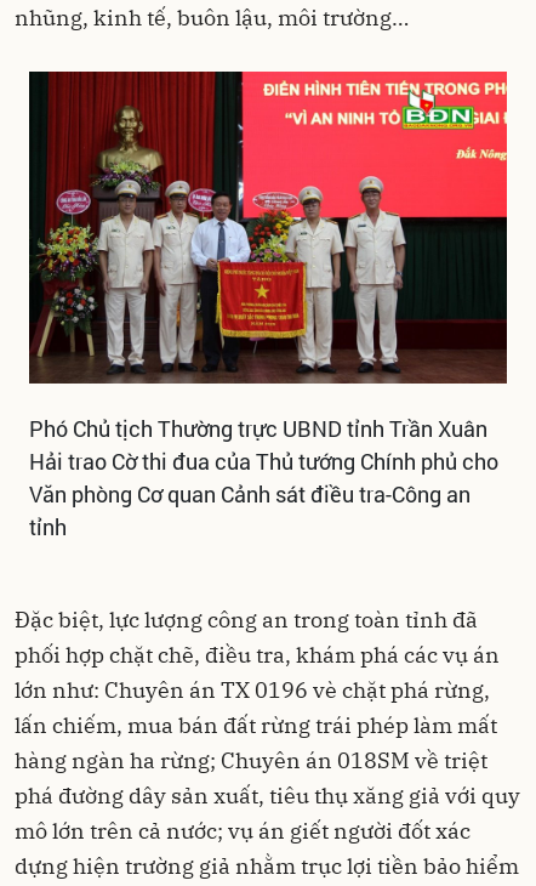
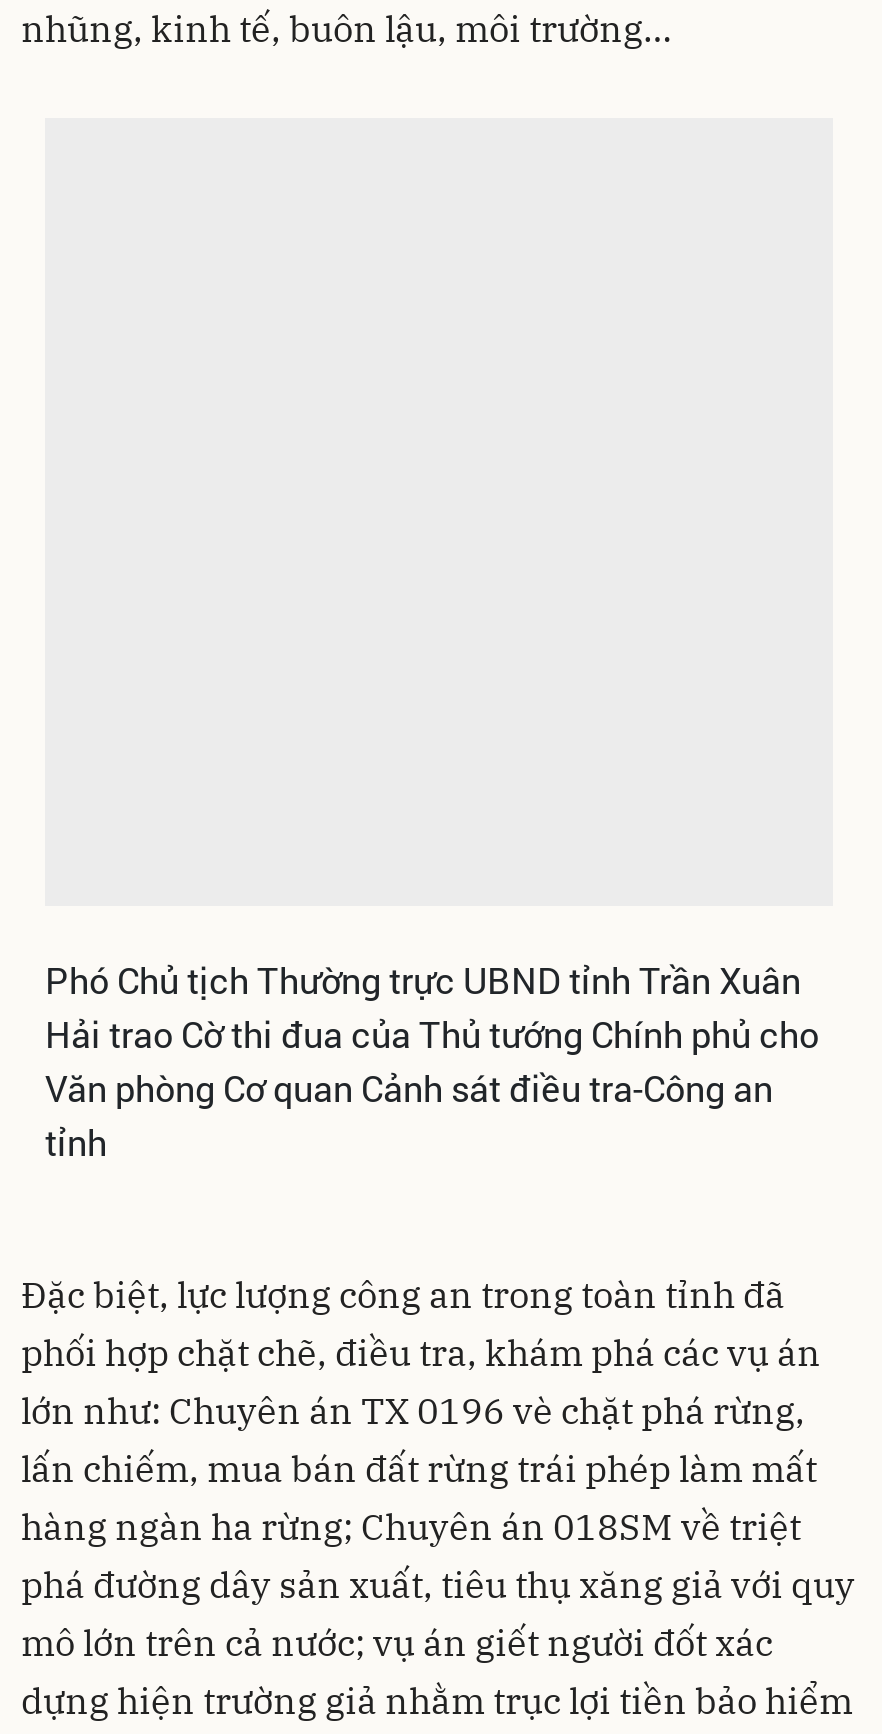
- [image]
